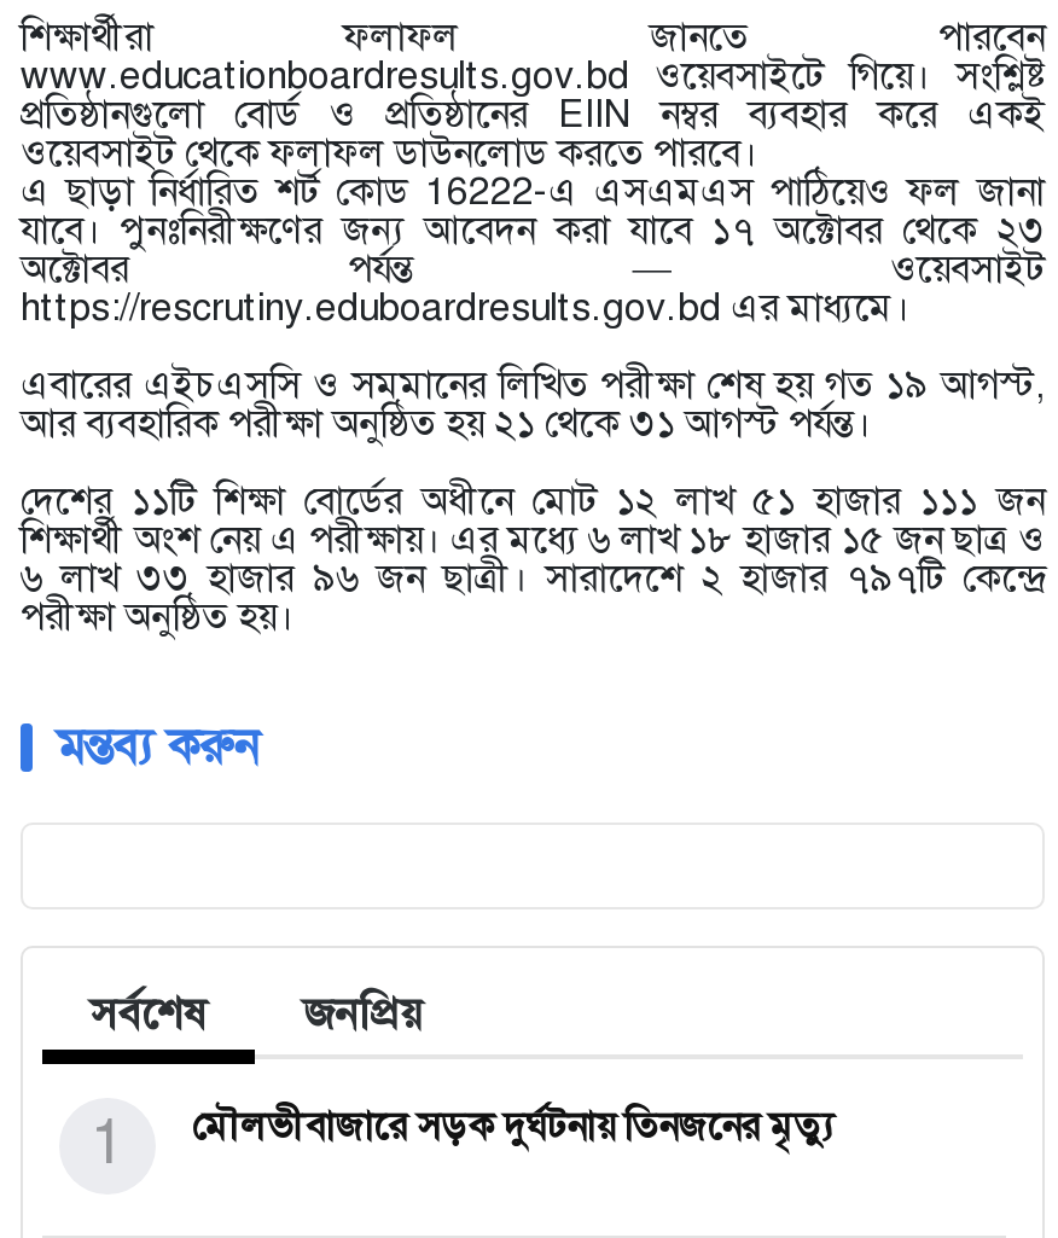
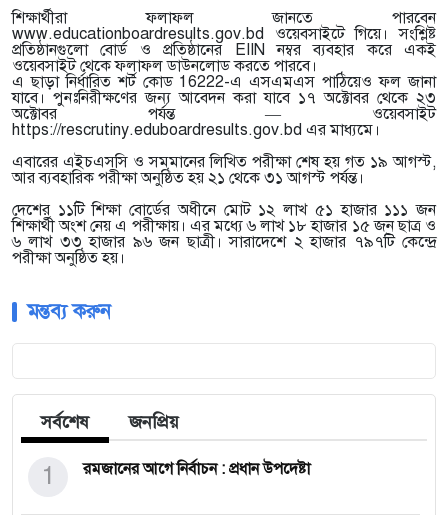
- মৌলভীবাজারে সড়ক দুর্ঘটনায় তিনজনের মৃত্যু
+ রমজানের আগে নির্বাচন : প্রধান উপদেষ্টা
